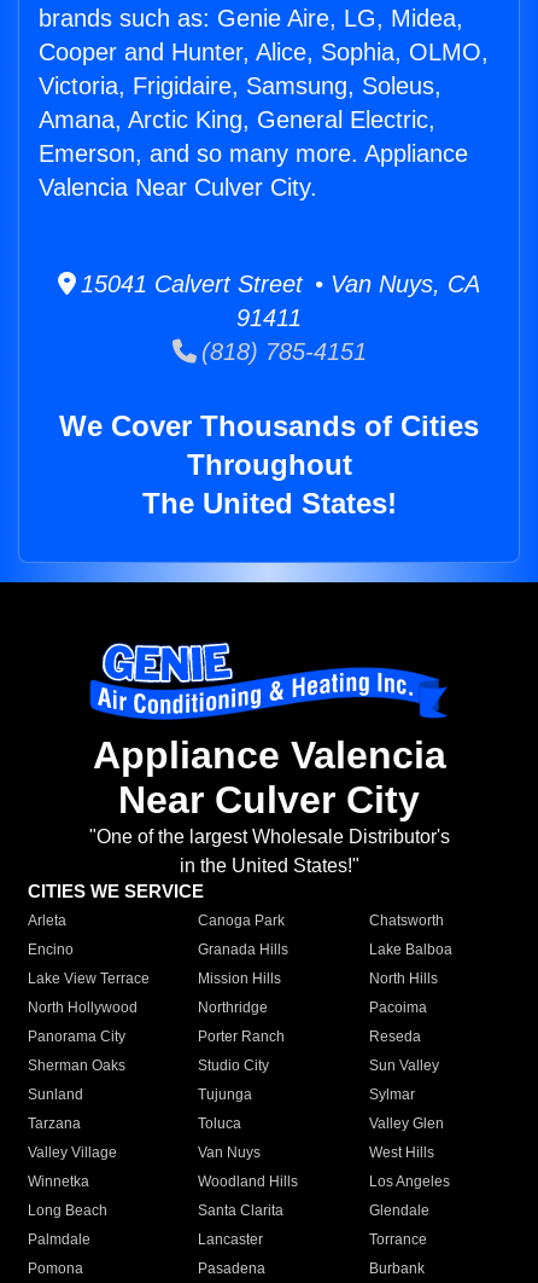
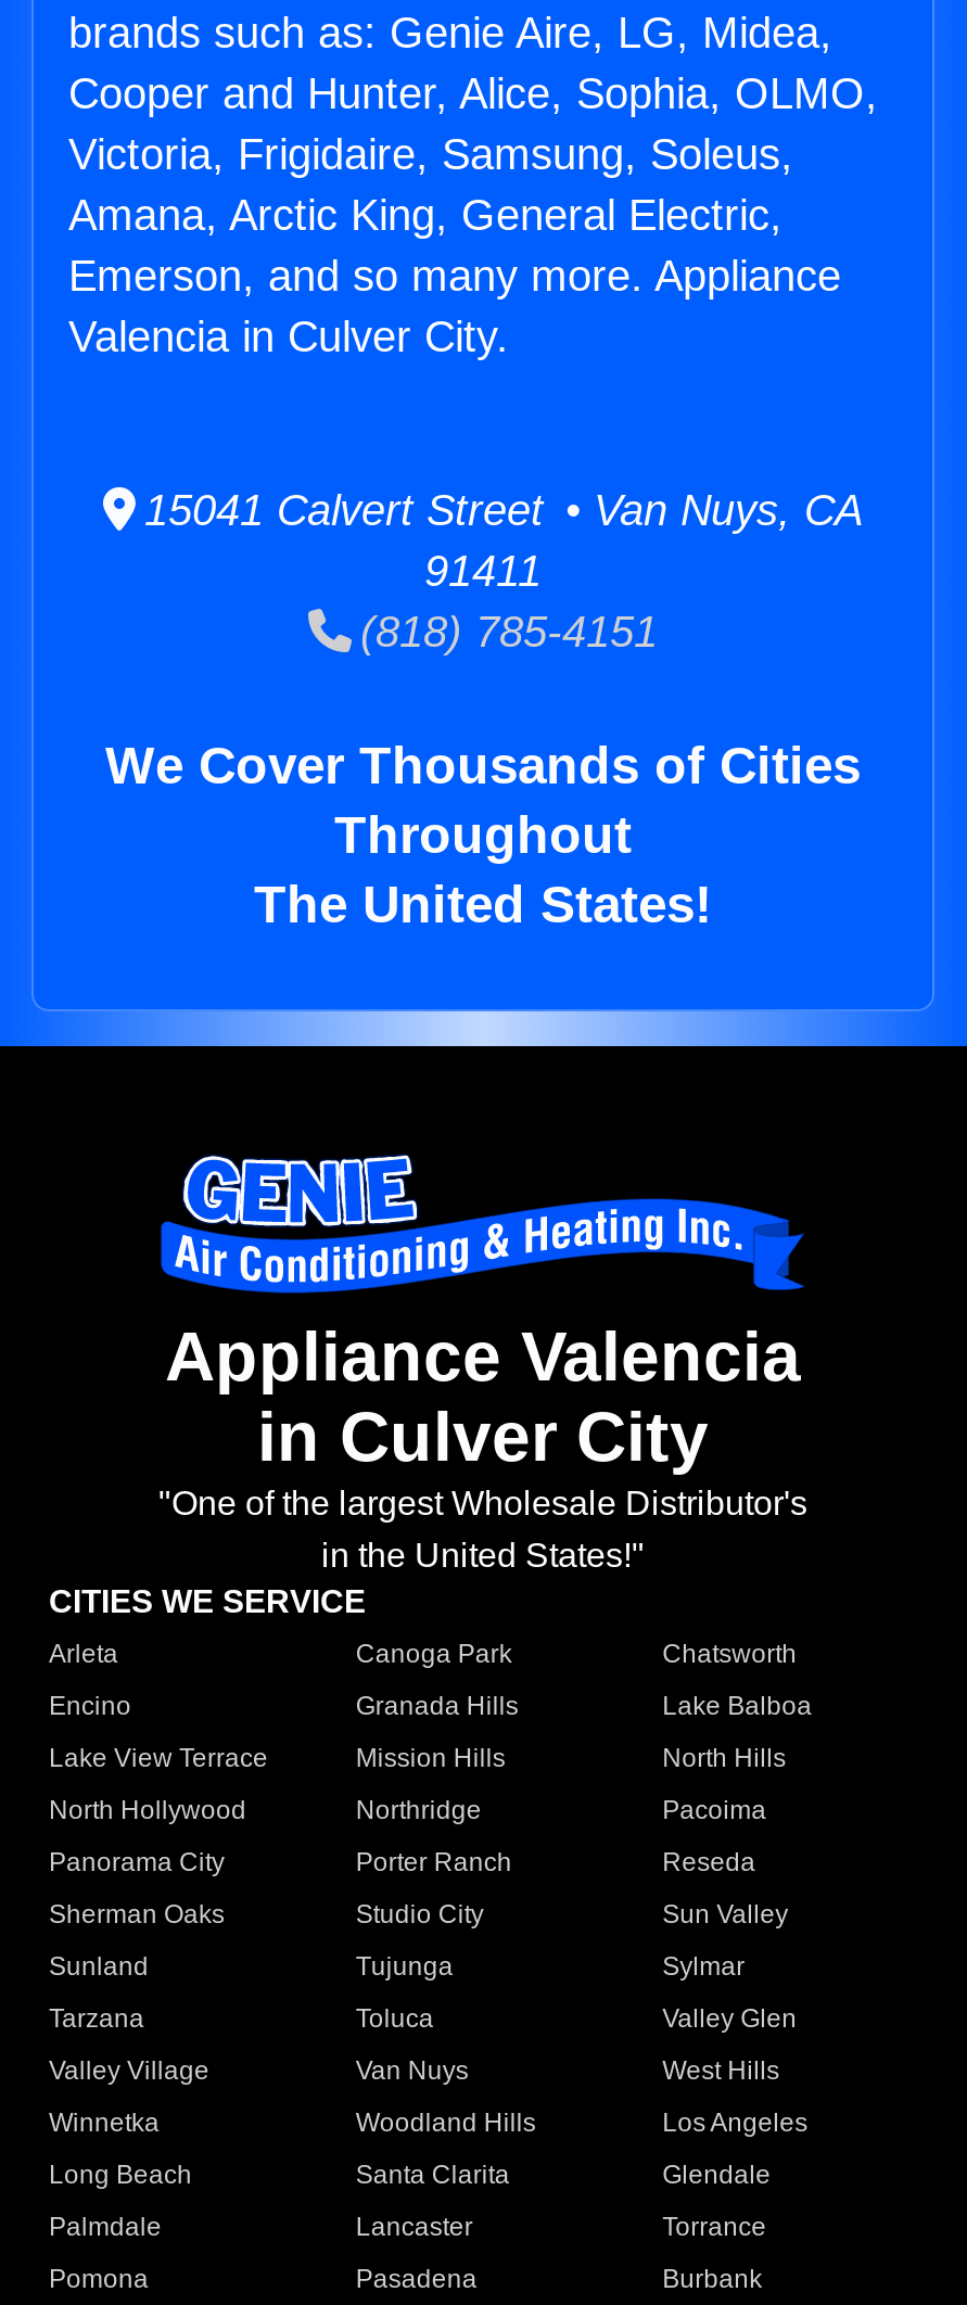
- Valencia Near Culver City.
+ Valencia in Culver City.

- Near Culver City
+ in Culver City
